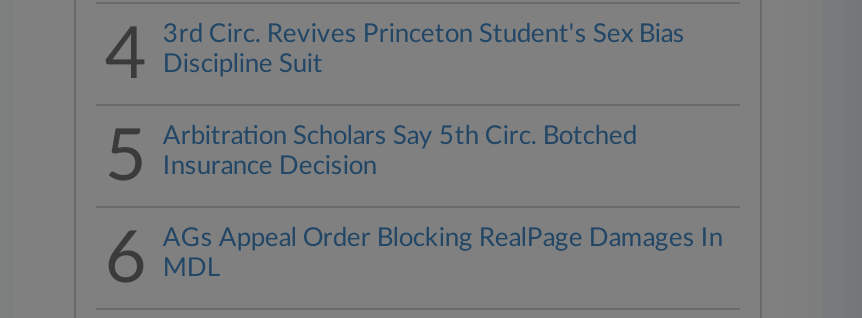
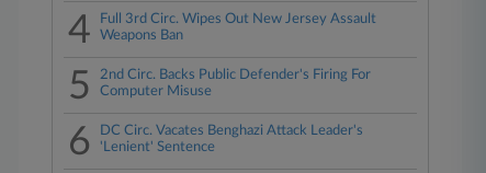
- 3rd Circ. Revives Princeton Student's Sex Bias
- Discipline Suit
+ Full 3rd Circ. Wipes Out New Jersey Assault
+ Weapons Ban

- Arbitration Scholars Say 5th Circ. Botched
- Insurance Decision
+ 2nd Circ. Backs Public Defender's Firing For
+ Computer Misuse

- AGs Appeal Order Blocking RealPage Damages In
- MDL
+ DC Circ. Vacates Benghazi Attack Leader's
+ 'Lenient' Sentence
